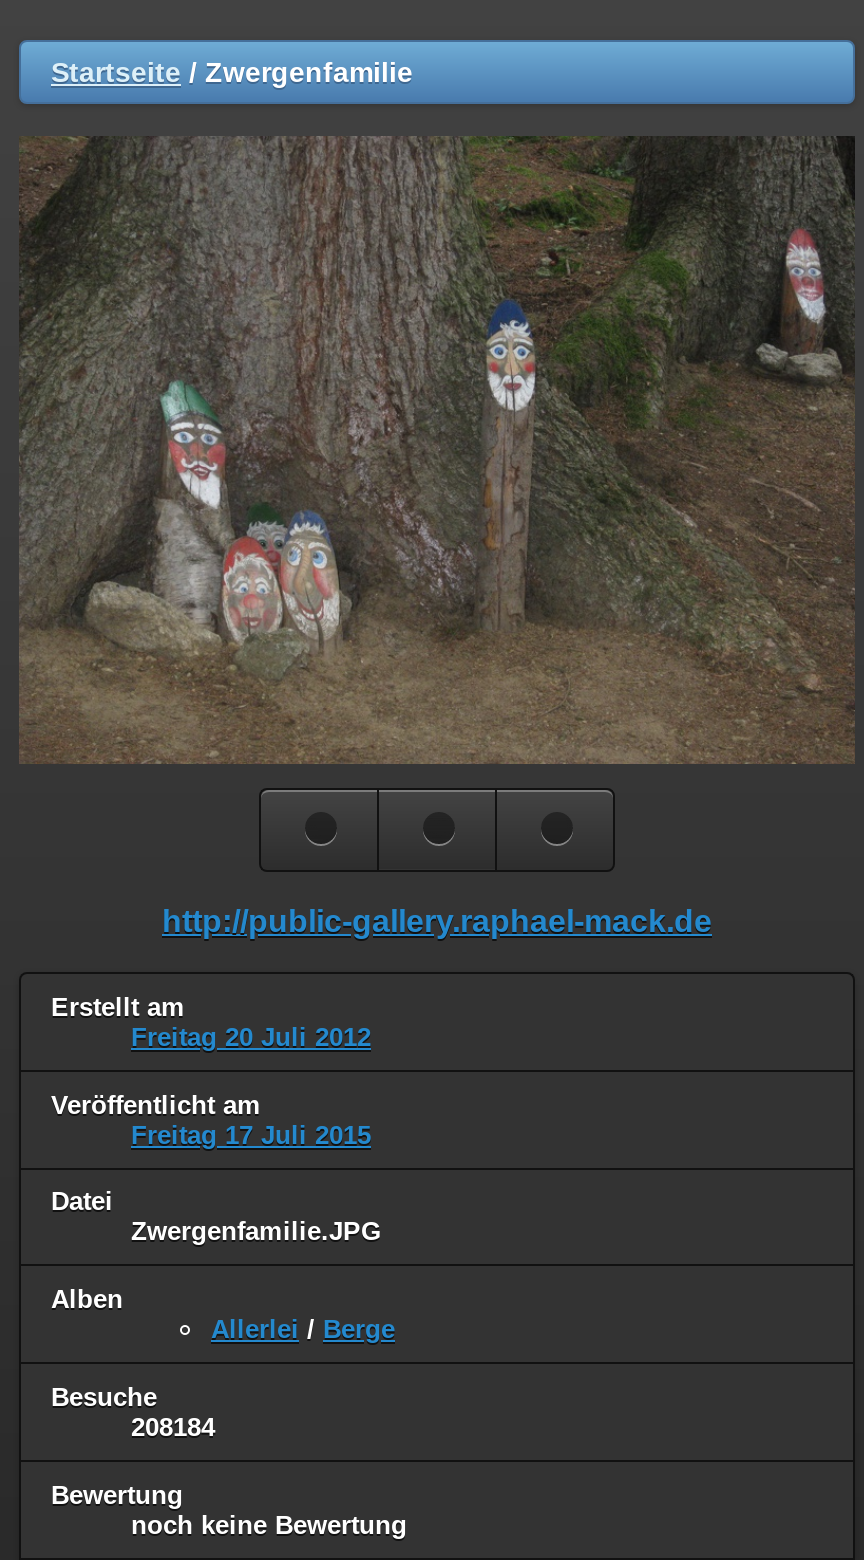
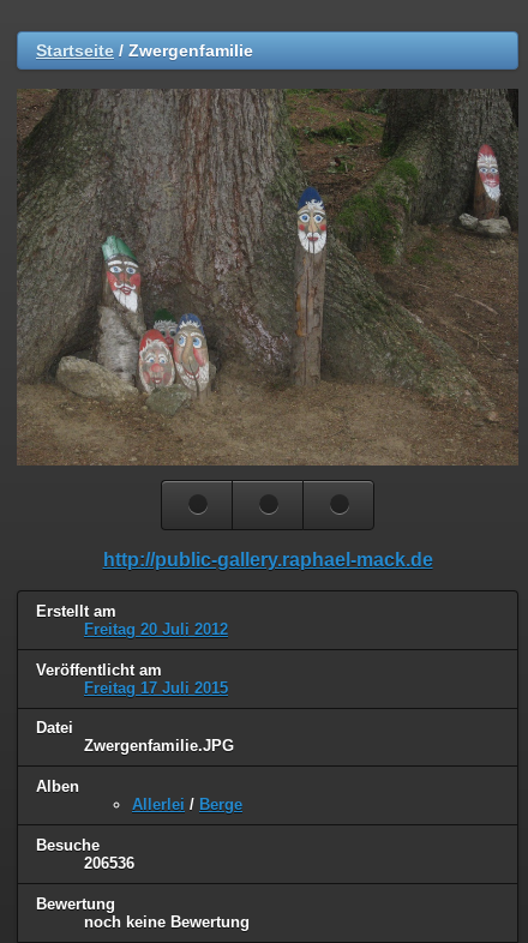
- 208184
+ 206536
